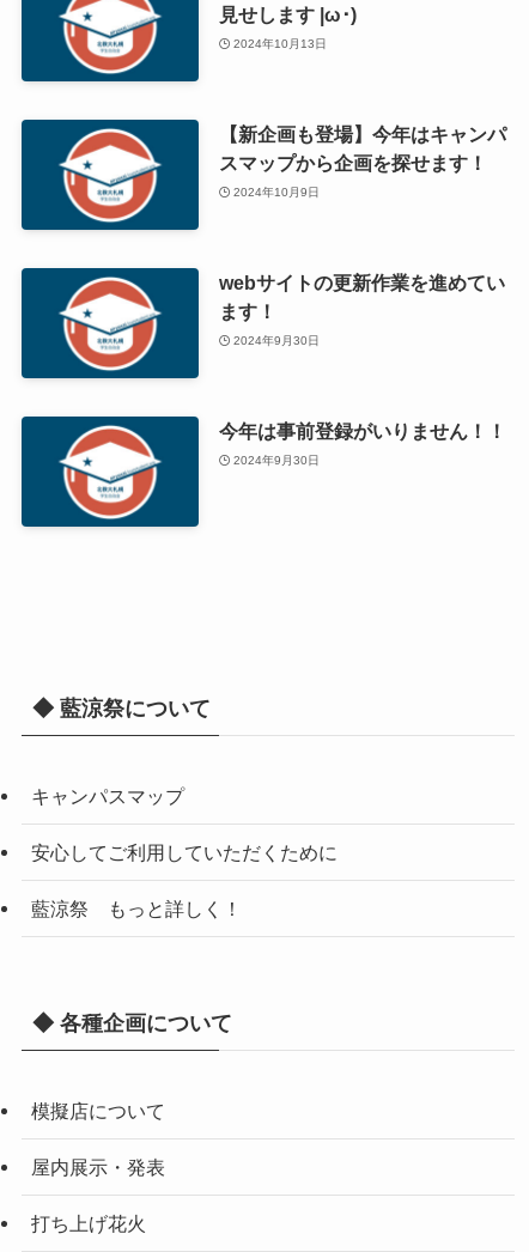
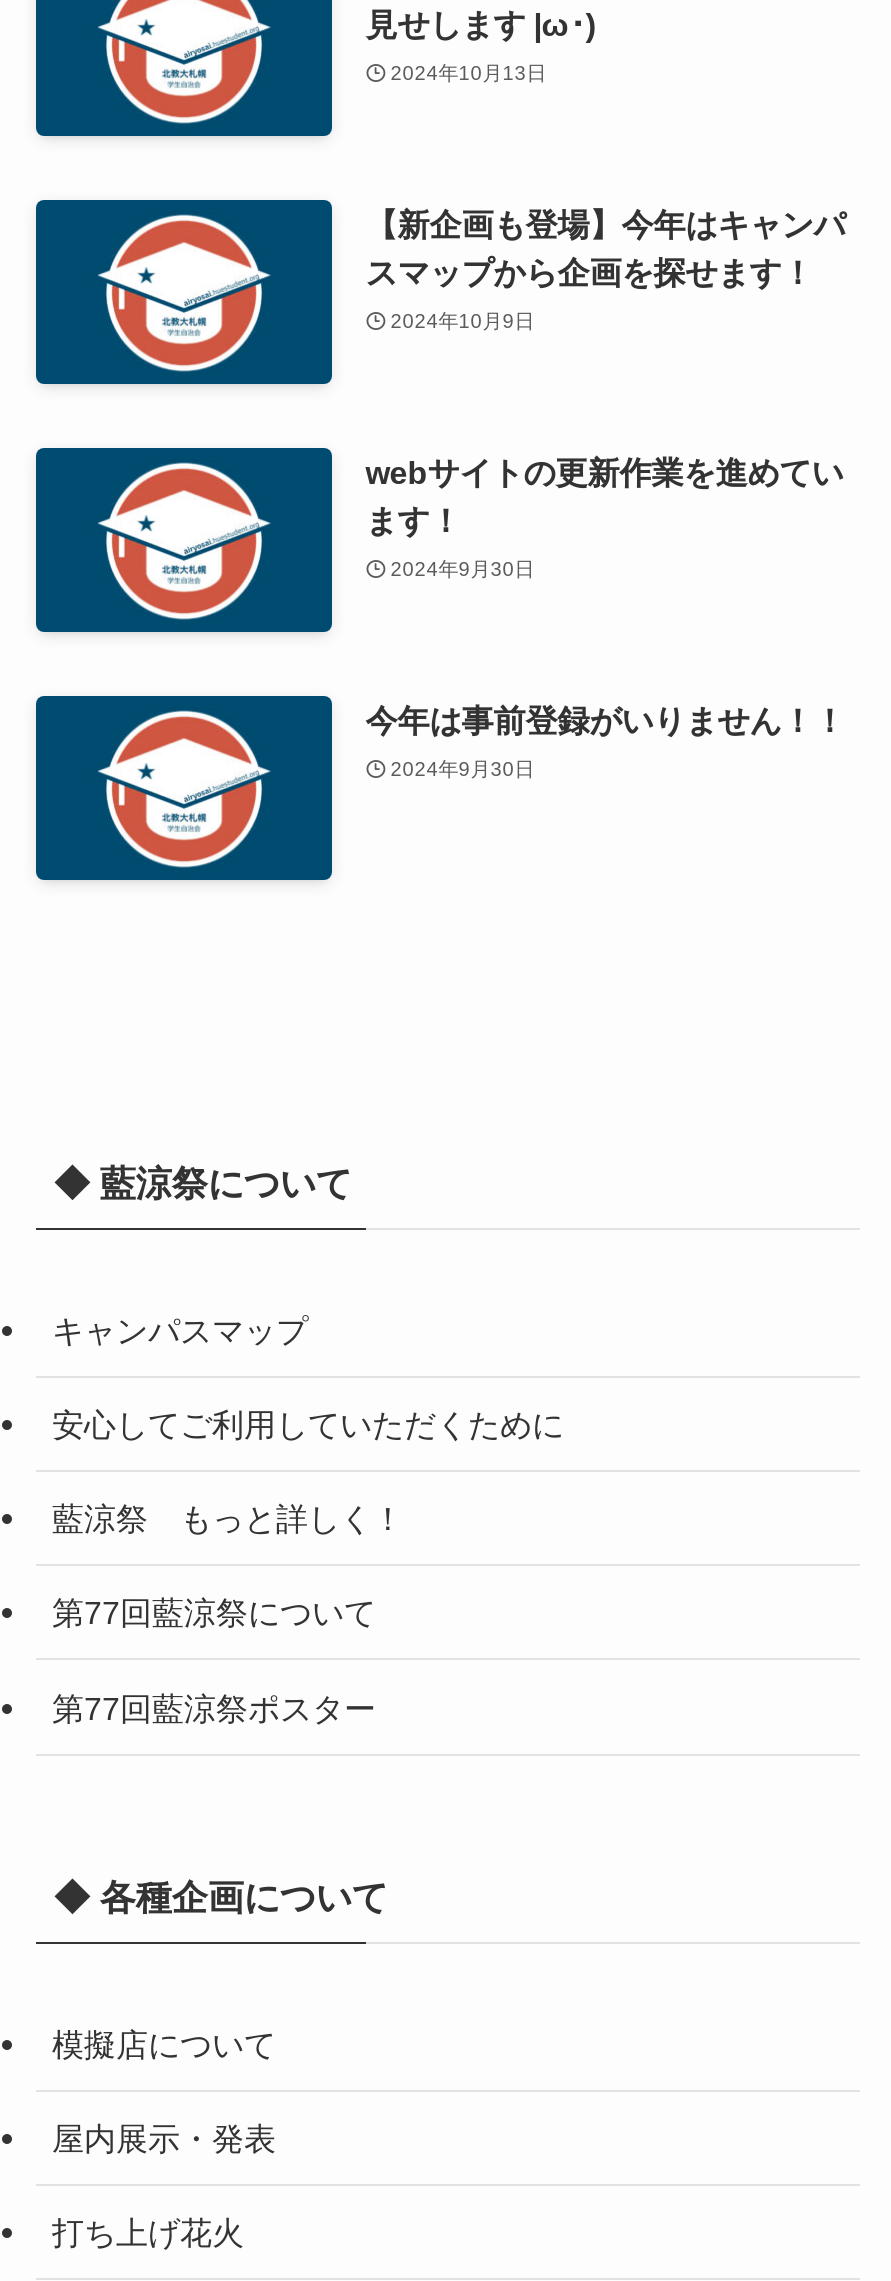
+ 第77回藍涼祭について
+ 第77回藍涼祭ポスター
